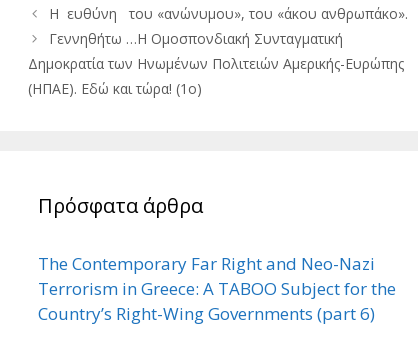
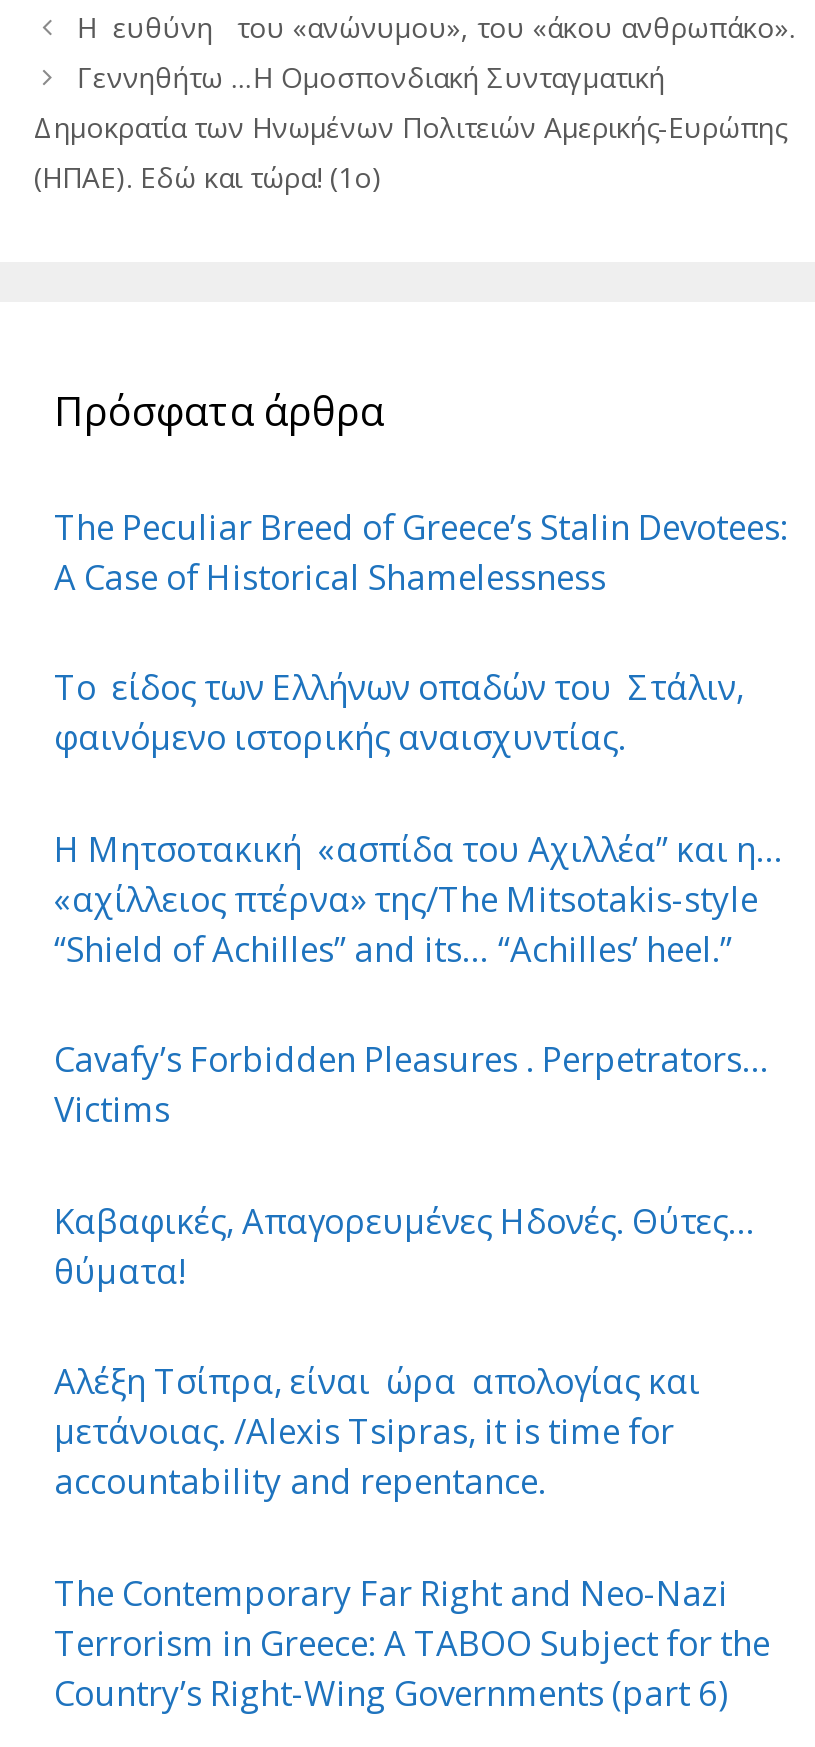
+ The Peculiar Breed of Greece’s Stalin Devotees:
+ A Case of Historical Shamelessness
+ Το είδος των Ελλήνων οπαδών του Στάλιν,
+ φαινόμενο ιστορικής αναισχυντίας.
+ Η Μητσοτακική «ασπίδα του Αχιλλέα” και η…
+ «αχίλλειος πτέρνα» της/The Mitsotakis-style
+ “Shield of Achilles” and its… “Achilles’ heel.”
+ Cavafy’s Forbidden Pleasures . Perpetrators…
+ Victims
+ Καβαφικές, Απαγορευμένες Ηδονές. Θύτες…
+ θύματα!
+ Αλέξη Τσίπρα, είναι ώρα απολογίας και
+ μετάνοιας. /Alexis Tsipras, it is time for
+ accountability and repentance.
